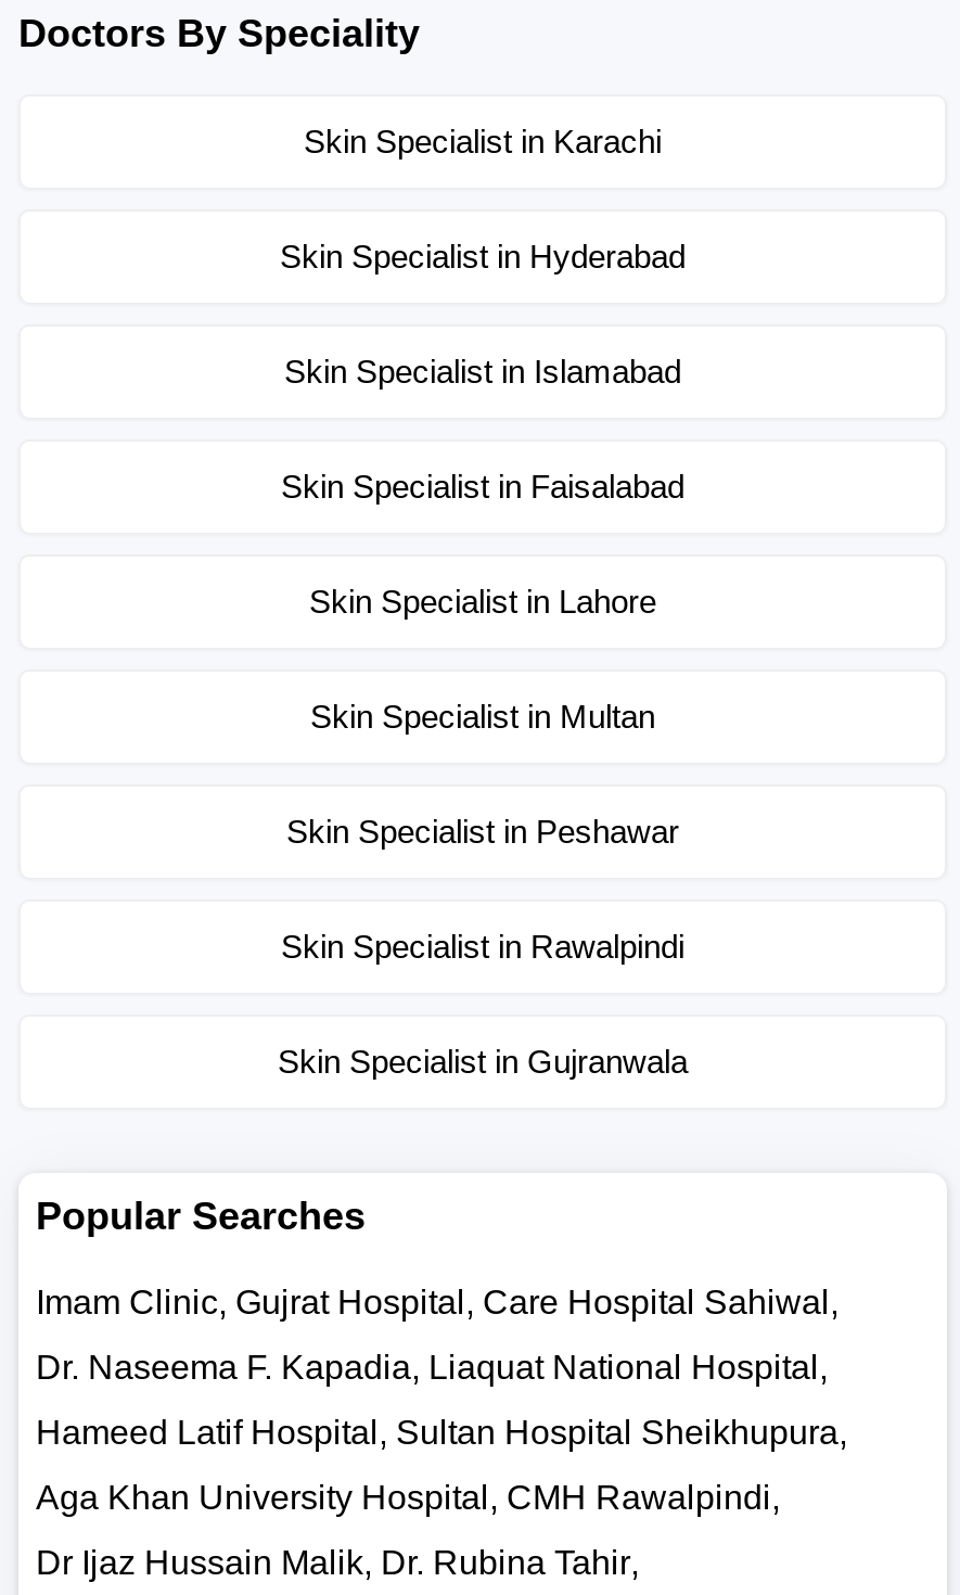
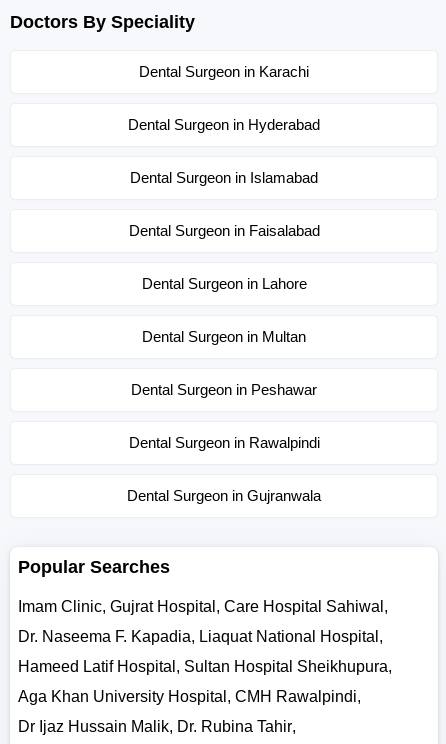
- Skin Specialist in Karachi
+ Dental Surgeon in Karachi

- Skin Specialist in Hyderabad
+ Dental Surgeon in Hyderabad

- Skin Specialist in Islamabad
+ Dental Surgeon in Islamabad

- Skin Specialist in Faisalabad
+ Dental Surgeon in Faisalabad

- Skin Specialist in Lahore
+ Dental Surgeon in Lahore

- Skin Specialist in Multan
+ Dental Surgeon in Multan

- Skin Specialist in Peshawar
+ Dental Surgeon in Peshawar

- Skin Specialist in Rawalpindi
+ Dental Surgeon in Rawalpindi

- Skin Specialist in Gujranwala
+ Dental Surgeon in Gujranwala
